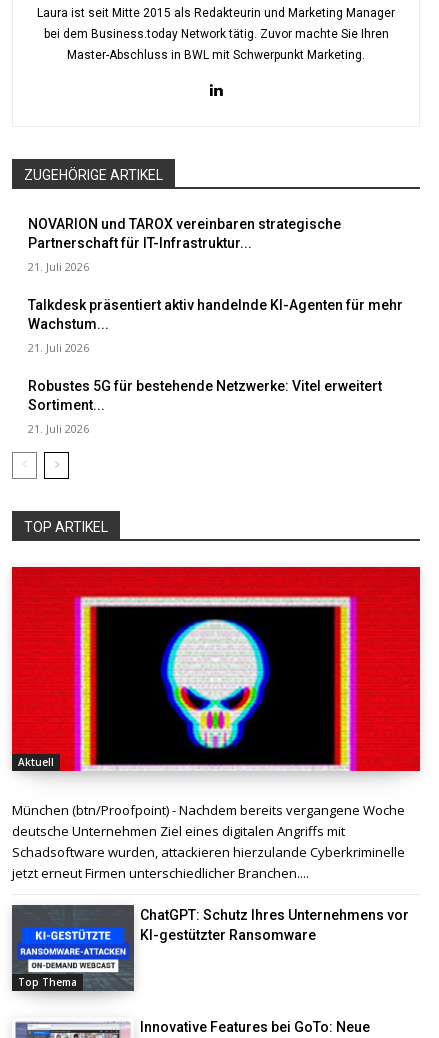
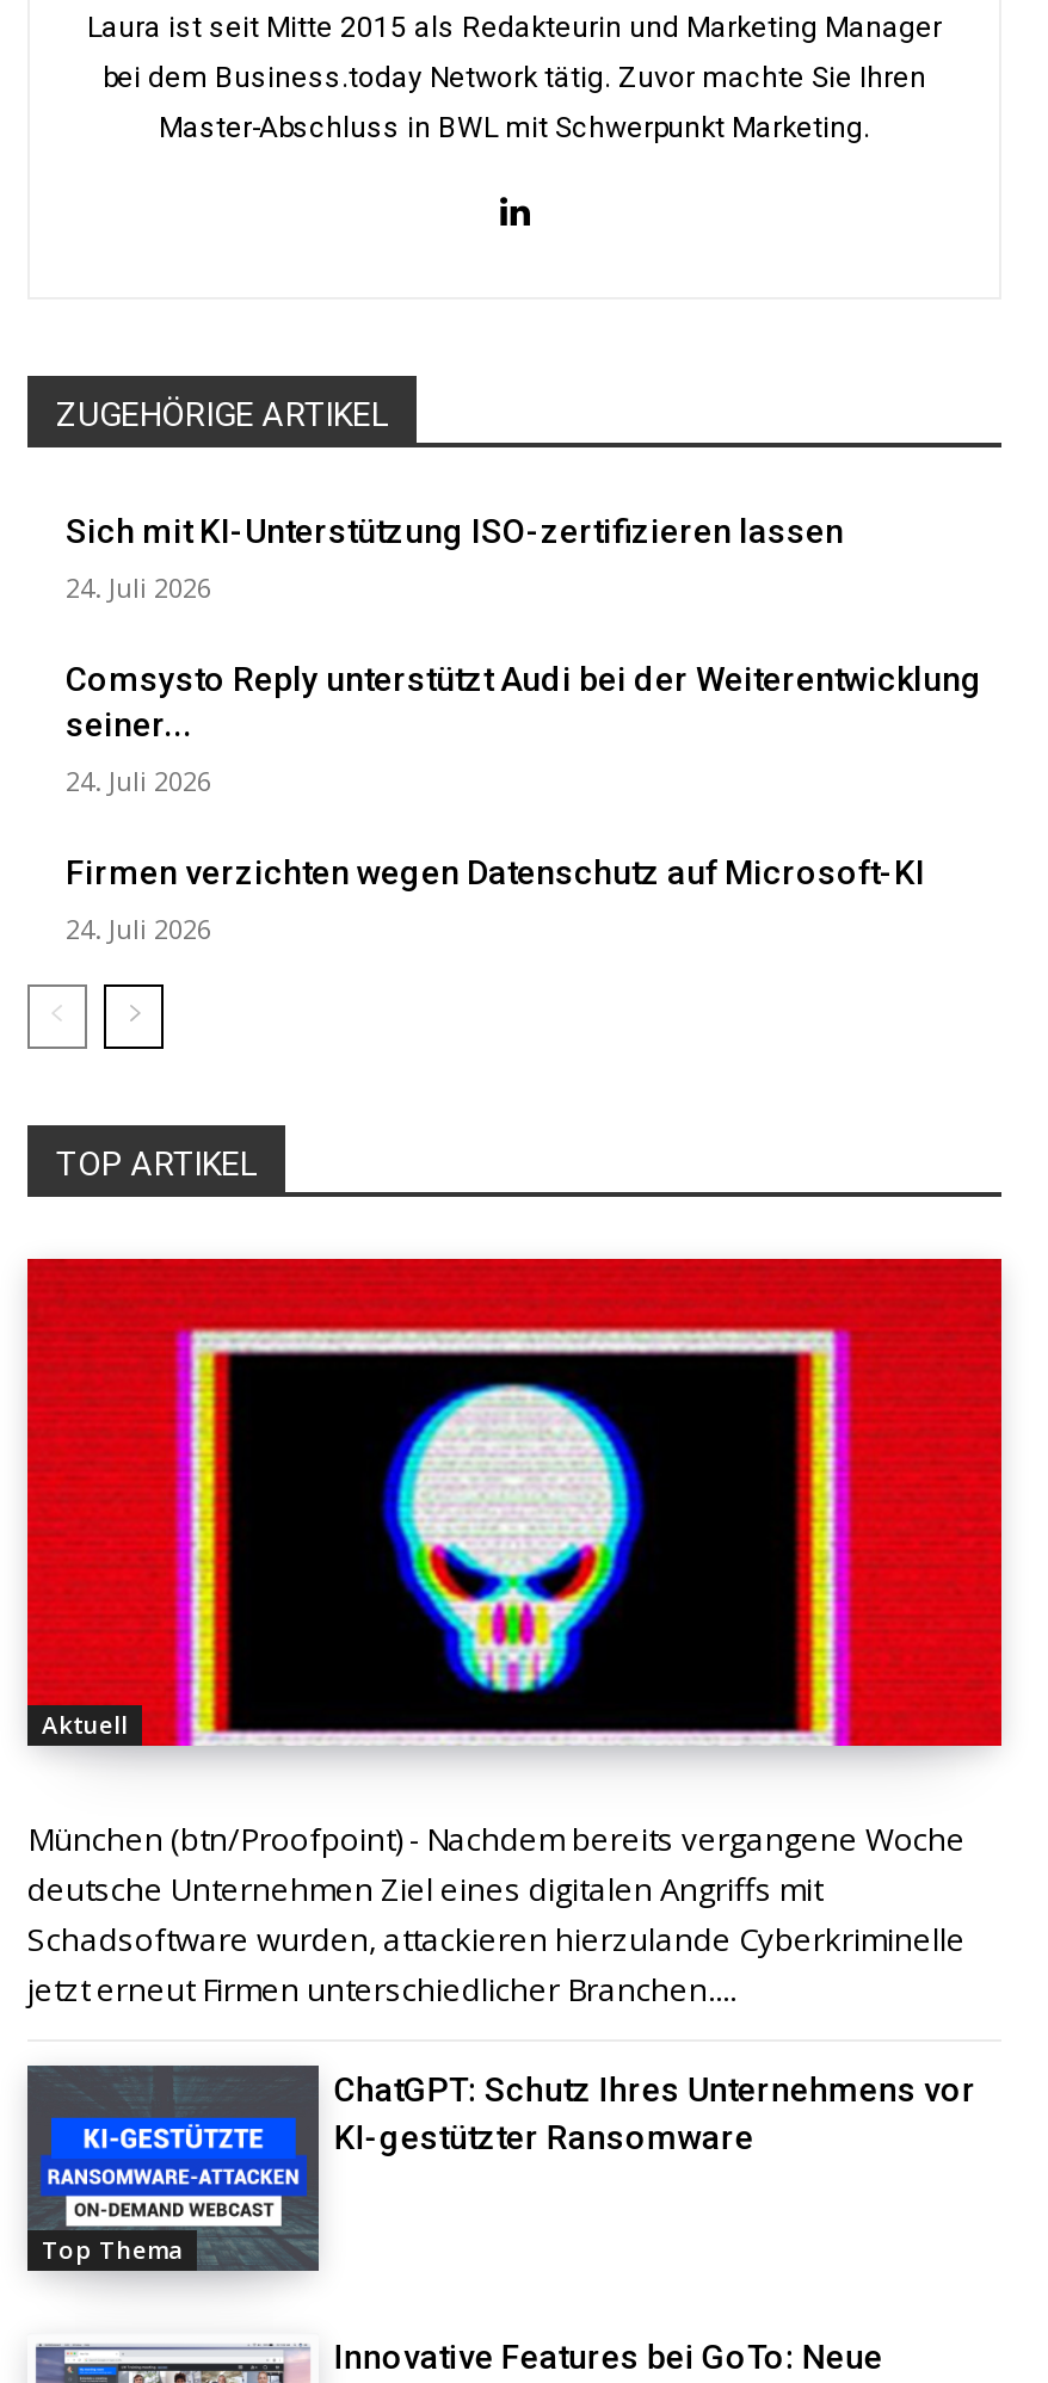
- NOVARION und TAROX vereinbaren strategische
- Partnerschaft für IT-Infrastruktur...
+ Sich mit KI-Unterstützung ISO-zertifizieren lassen

- 21. Juli 2026
+ 24. Juli 2026

- Talkdesk präsentiert aktiv handelnde KI-Agenten für mehr
- Wachstum...
+ Comsysto Reply unterstützt Audi bei der Weiterentwicklung
+ seiner...

- 21. Juli 2026
+ 24. Juli 2026

- Robustes 5G für bestehende Netzwerke: Vitel erweitert
- Sortiment...
+ Firmen verzichten wegen Datenschutz auf Microsoft-KI

- 21. Juli 2026
+ 24. Juli 2026
